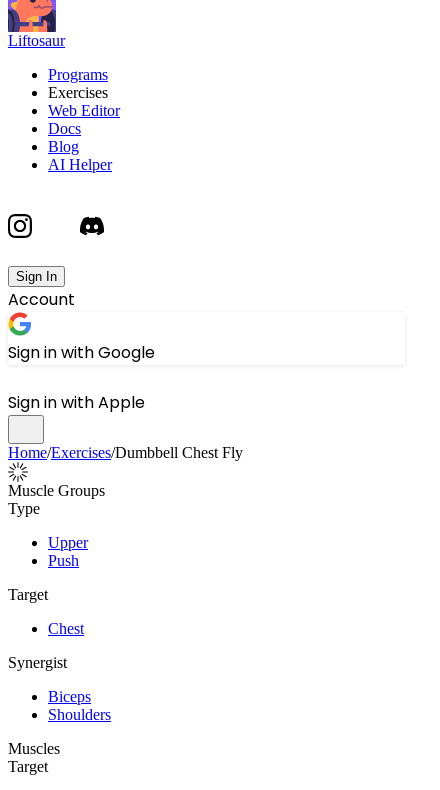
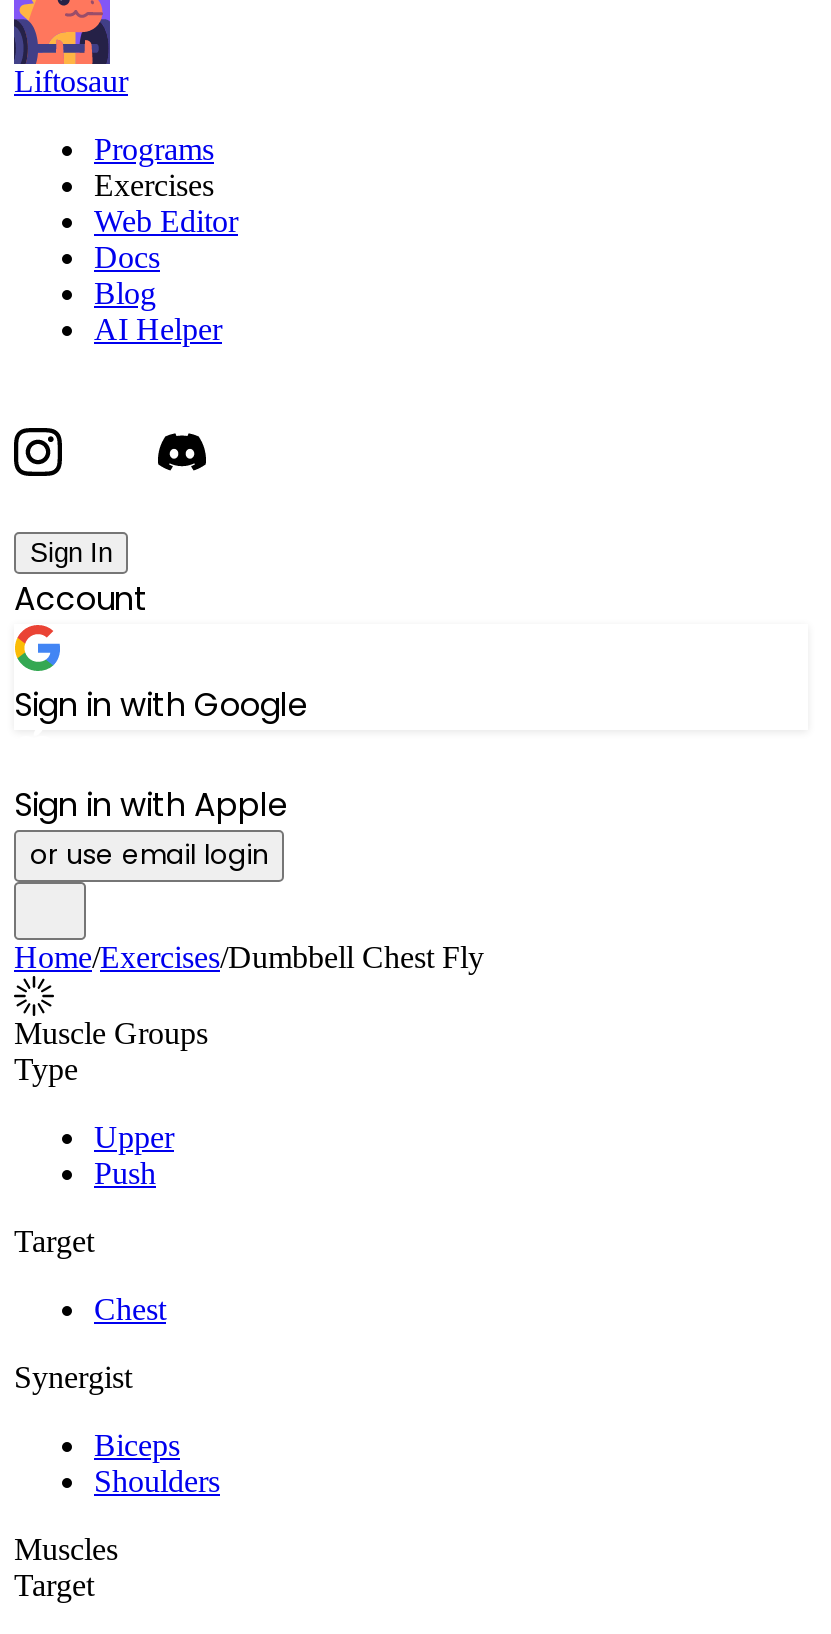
+ or use email login
